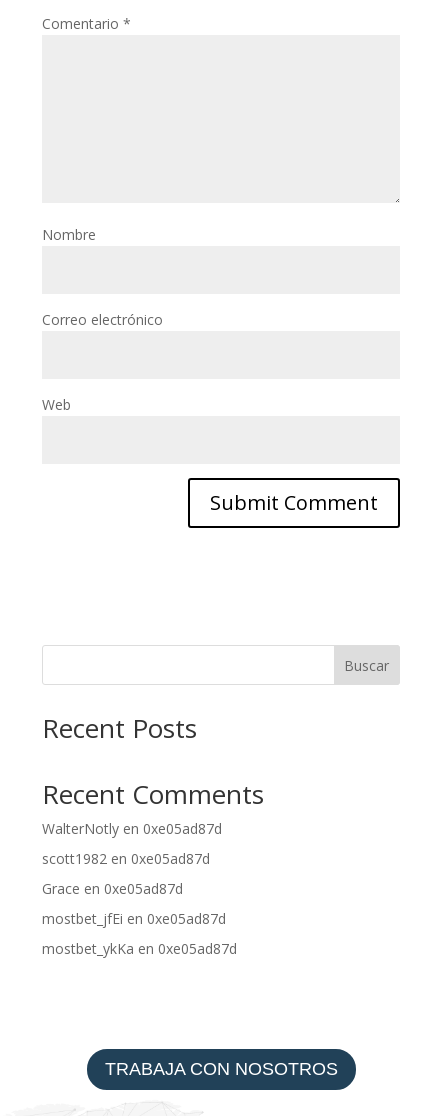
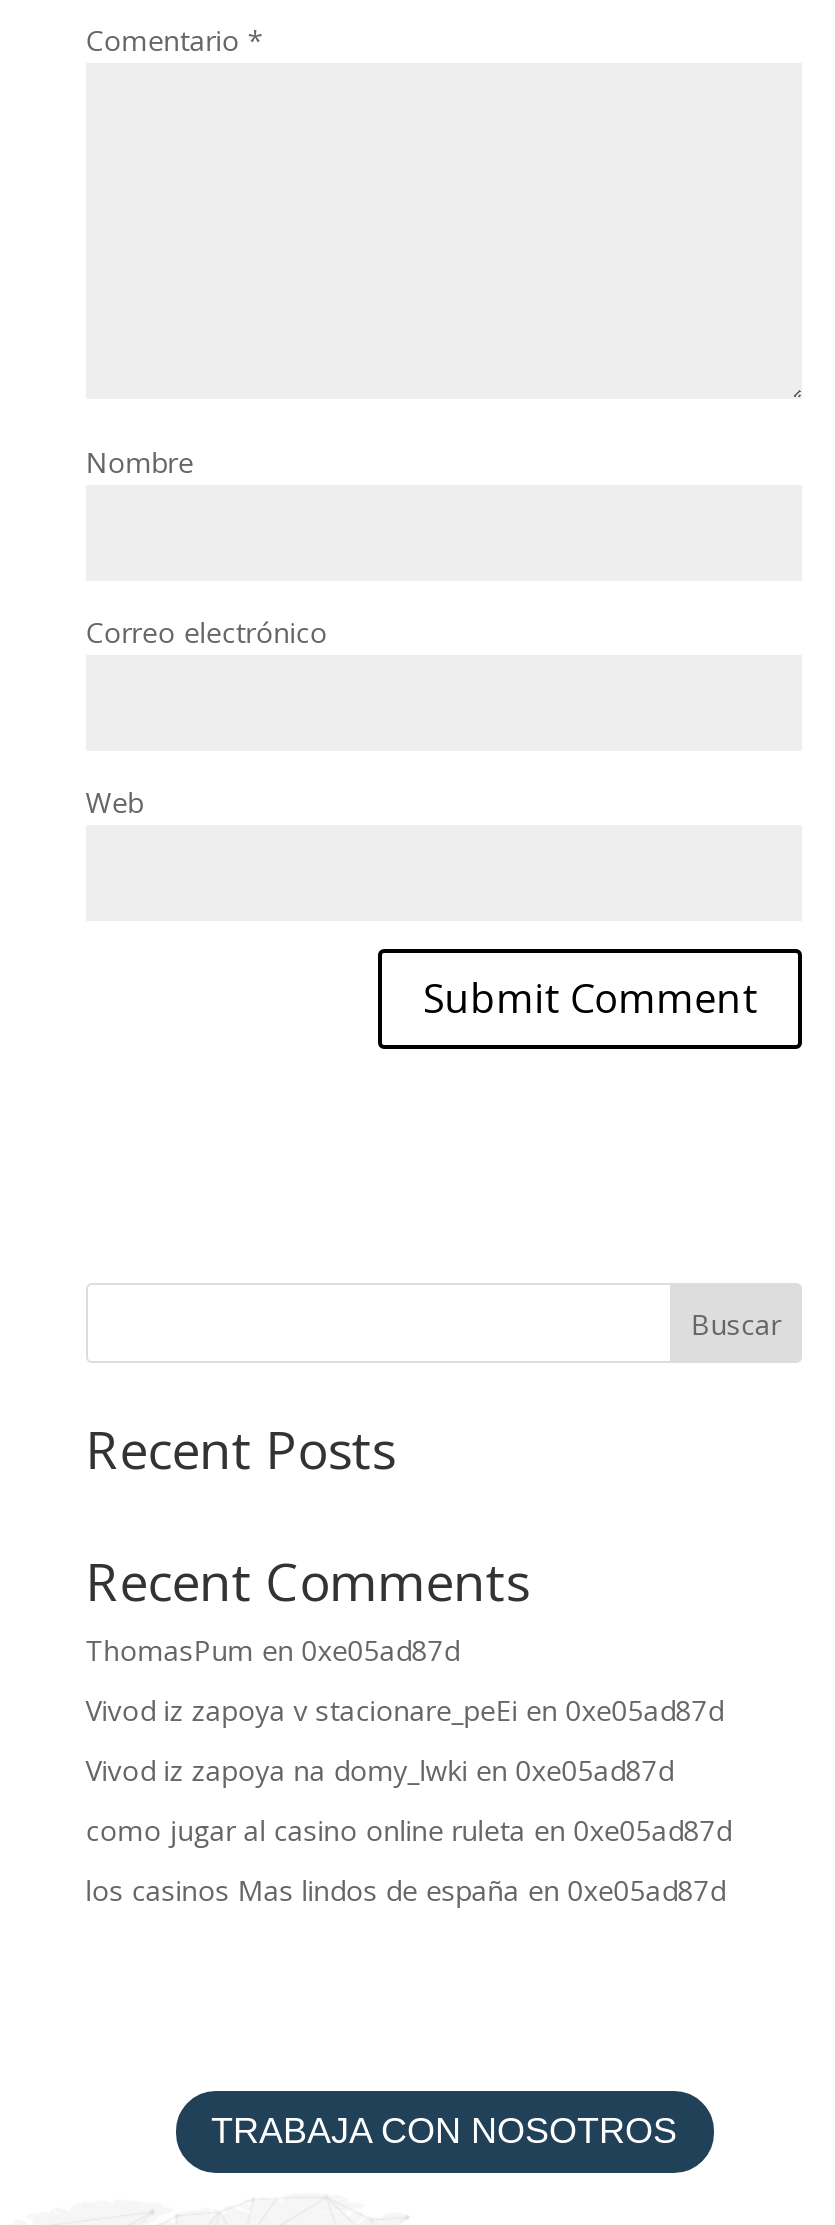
- WalterNotly en 0xe05ad87d
+ ThomasPum en 0xe05ad87d

- scott1982 en 0xe05ad87d
+ Vivod iz zapoya v stacionare_peEi en 0xe05ad87d

- Grace en 0xe05ad87d
+ Vivod iz zapoya na domy_lwki en 0xe05ad87d

- mostbet_jfEi en 0xe05ad87d
+ como jugar al casino online ruleta en 0xe05ad87d

- mostbet_ykKa en 0xe05ad87d
+ los casinos Mas lindos de españa en 0xe05ad87d
